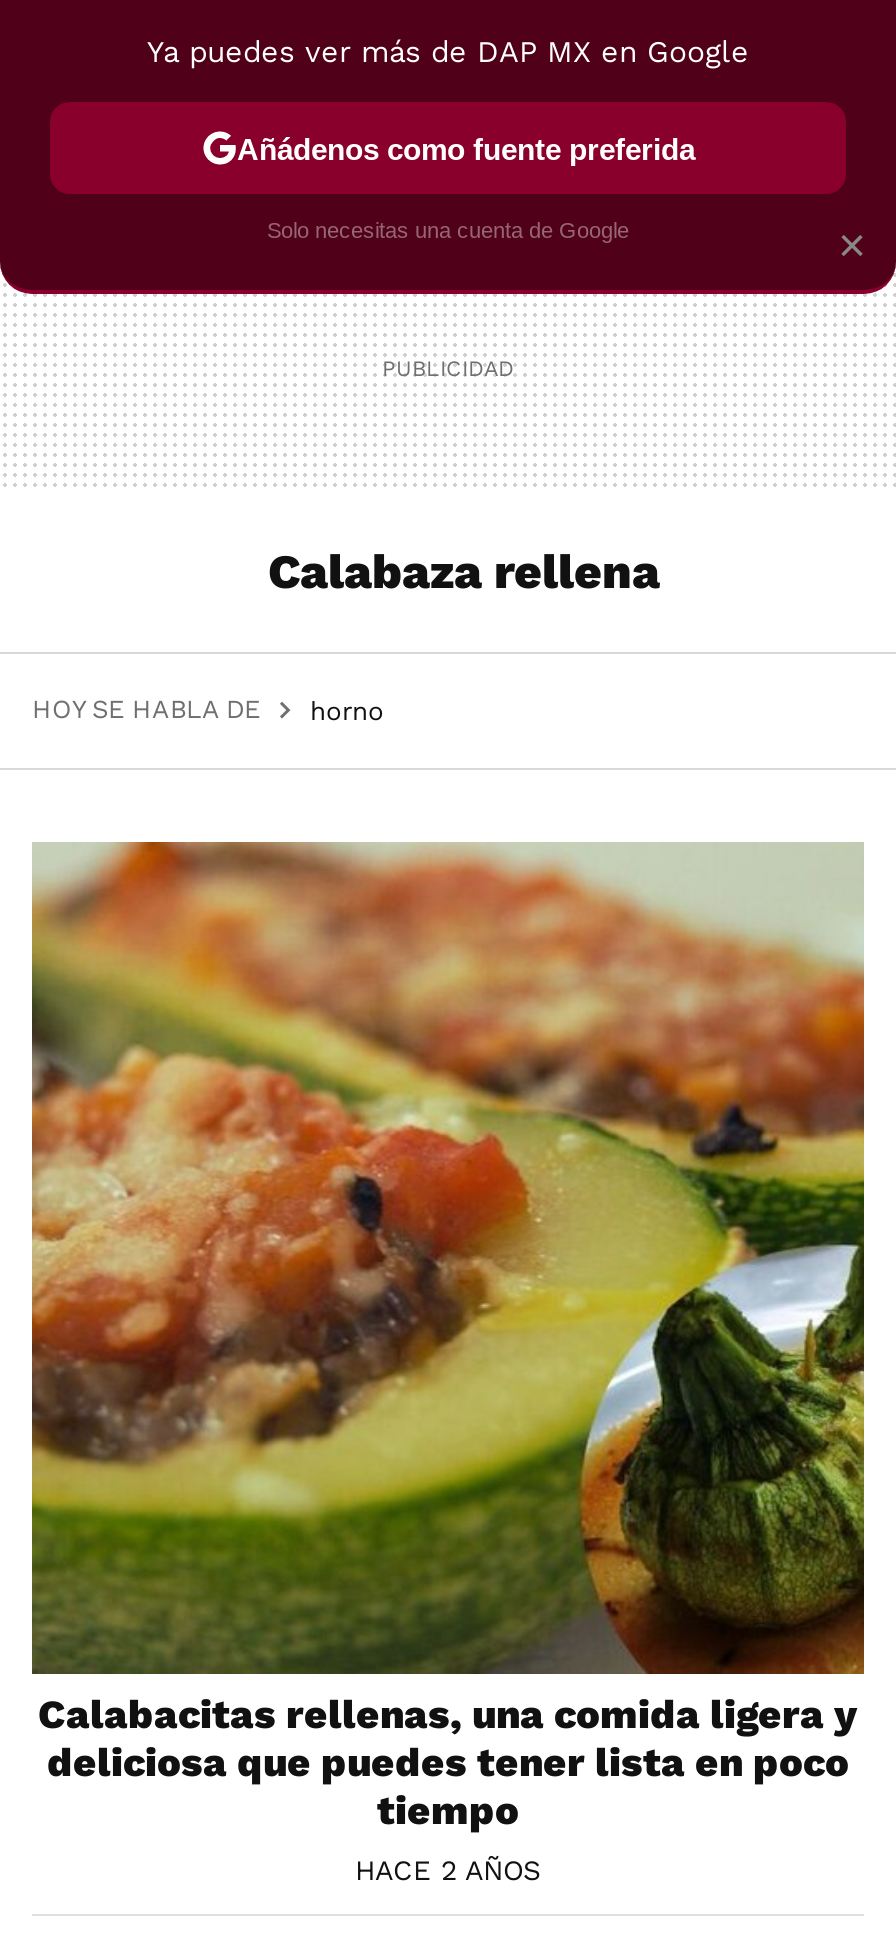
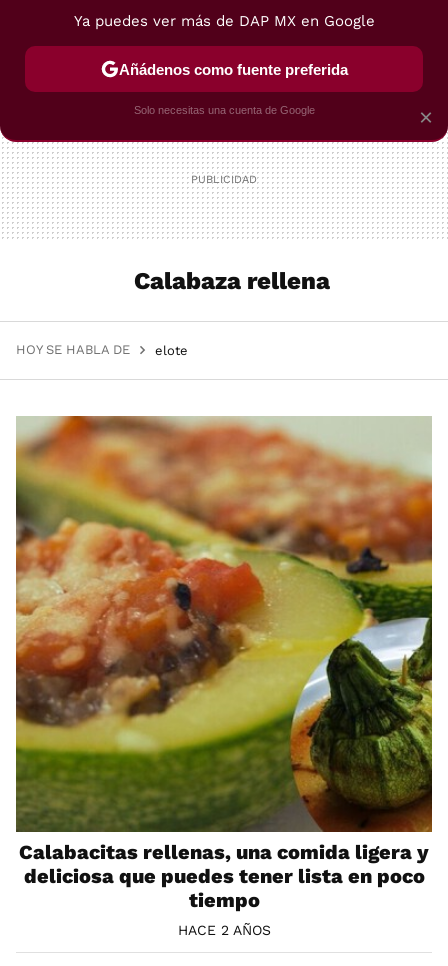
- horno
+ elote
